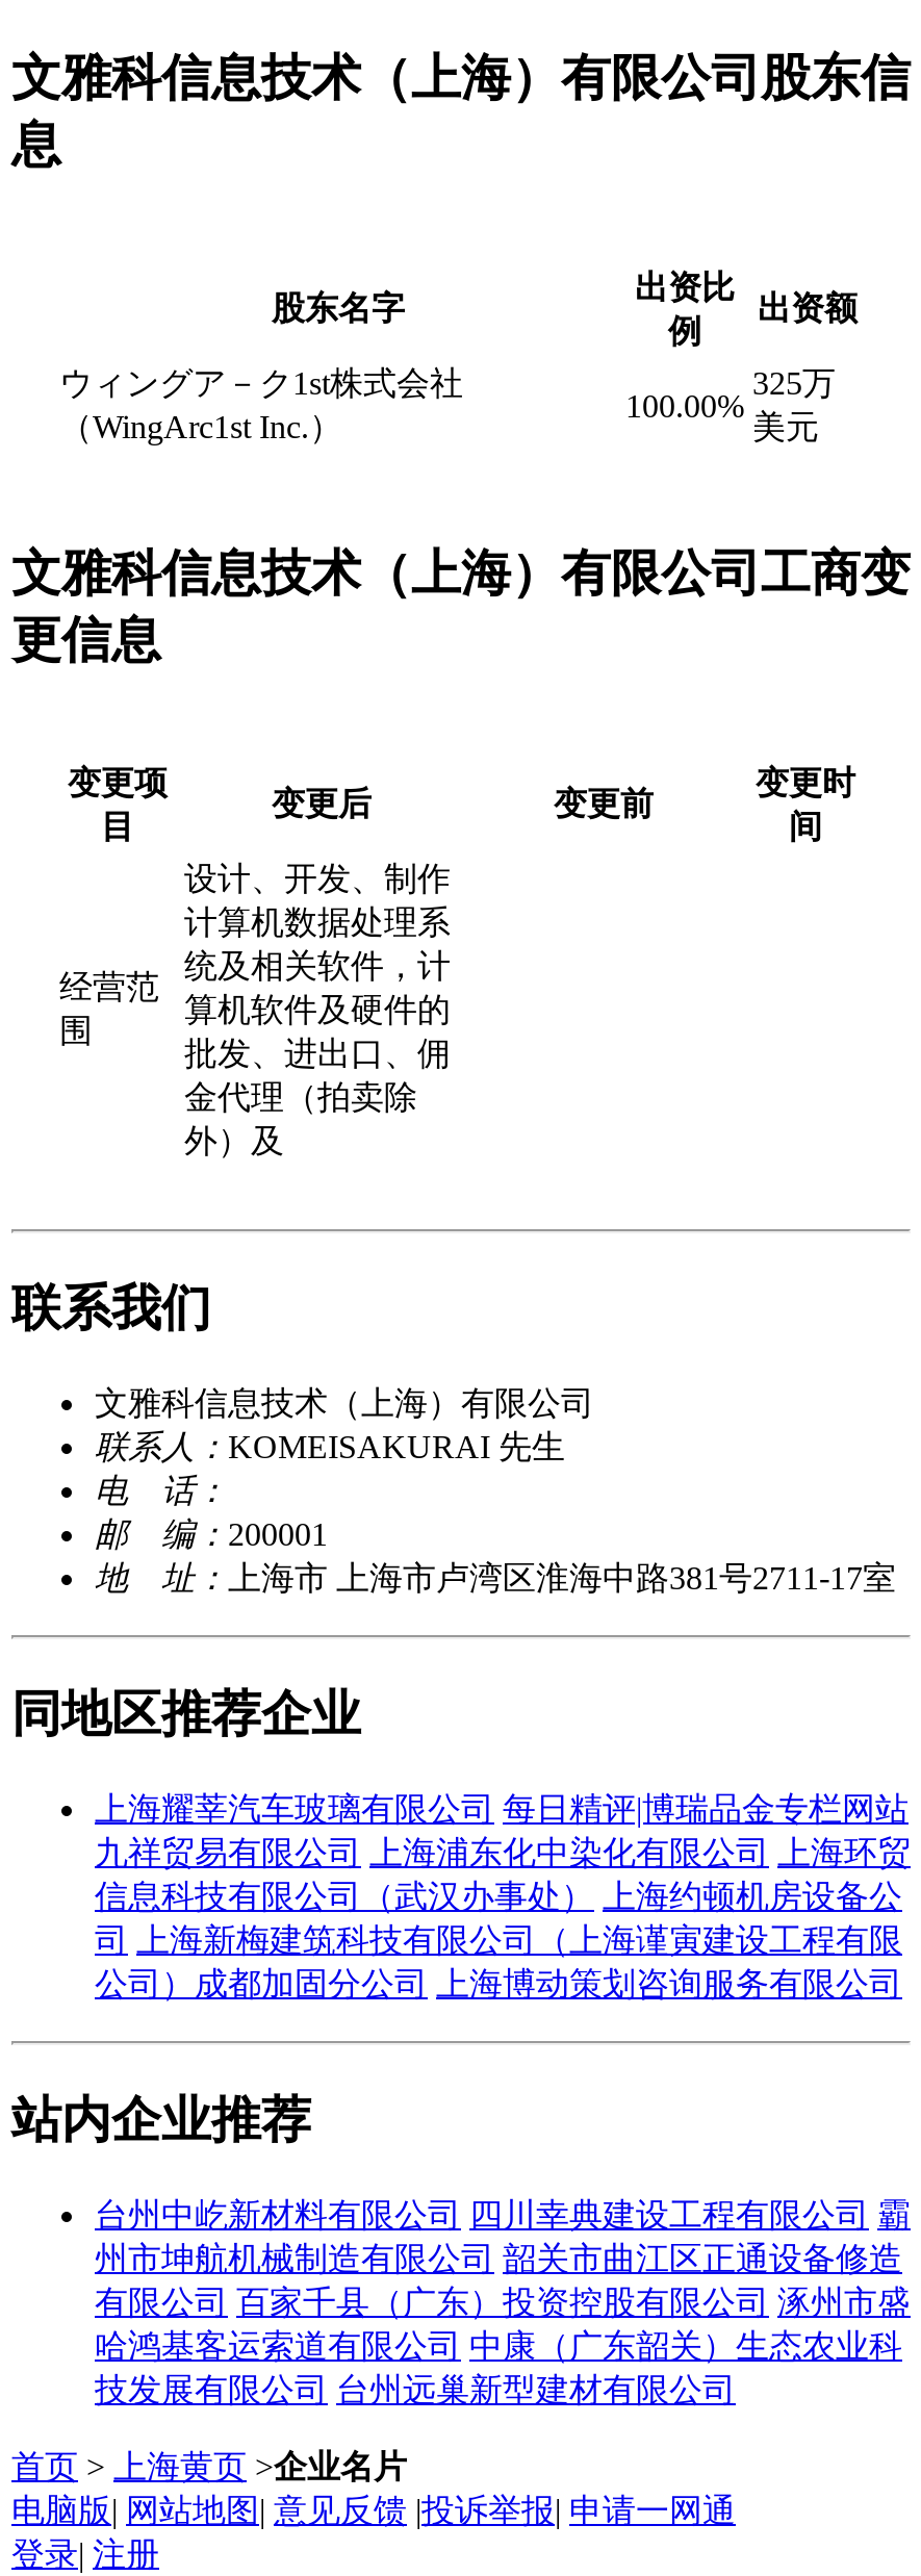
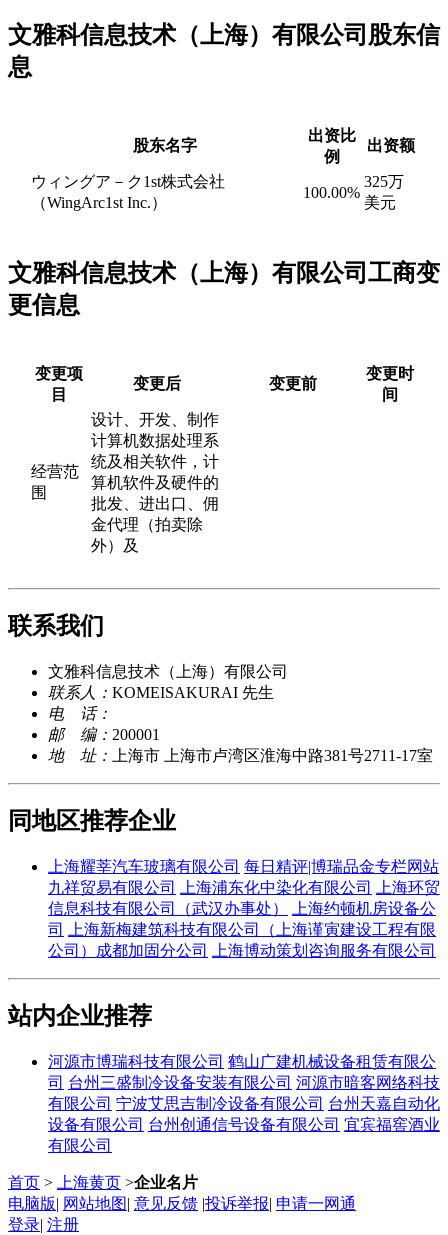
- 台州中屹新材料有限公司 四川幸典建设工程有限公司 霸
- 州市坤航机械制造有限公司 韶关市曲江区正通设备修造
- 有限公司 百家千县（广东）投资控股有限公司 涿州市盛
- 哈鸿基客运索道有限公司 中康（广东韶关）生态农业科
- 技发展有限公司 台州远巢新型建材有限公司
+ 河源市博瑞科技有限公司 鹤山广建机械设备租赁有限公
+ 司 台州三盛制冷设备安装有限公司 河源市暗客网络科技
+ 有限公司 宁波艾思吉制冷设备有限公司 台州天嘉自动化
+ 设备有限公司 台州创通信号设备有限公司 宜宾福窖酒业
+ 有限公司
